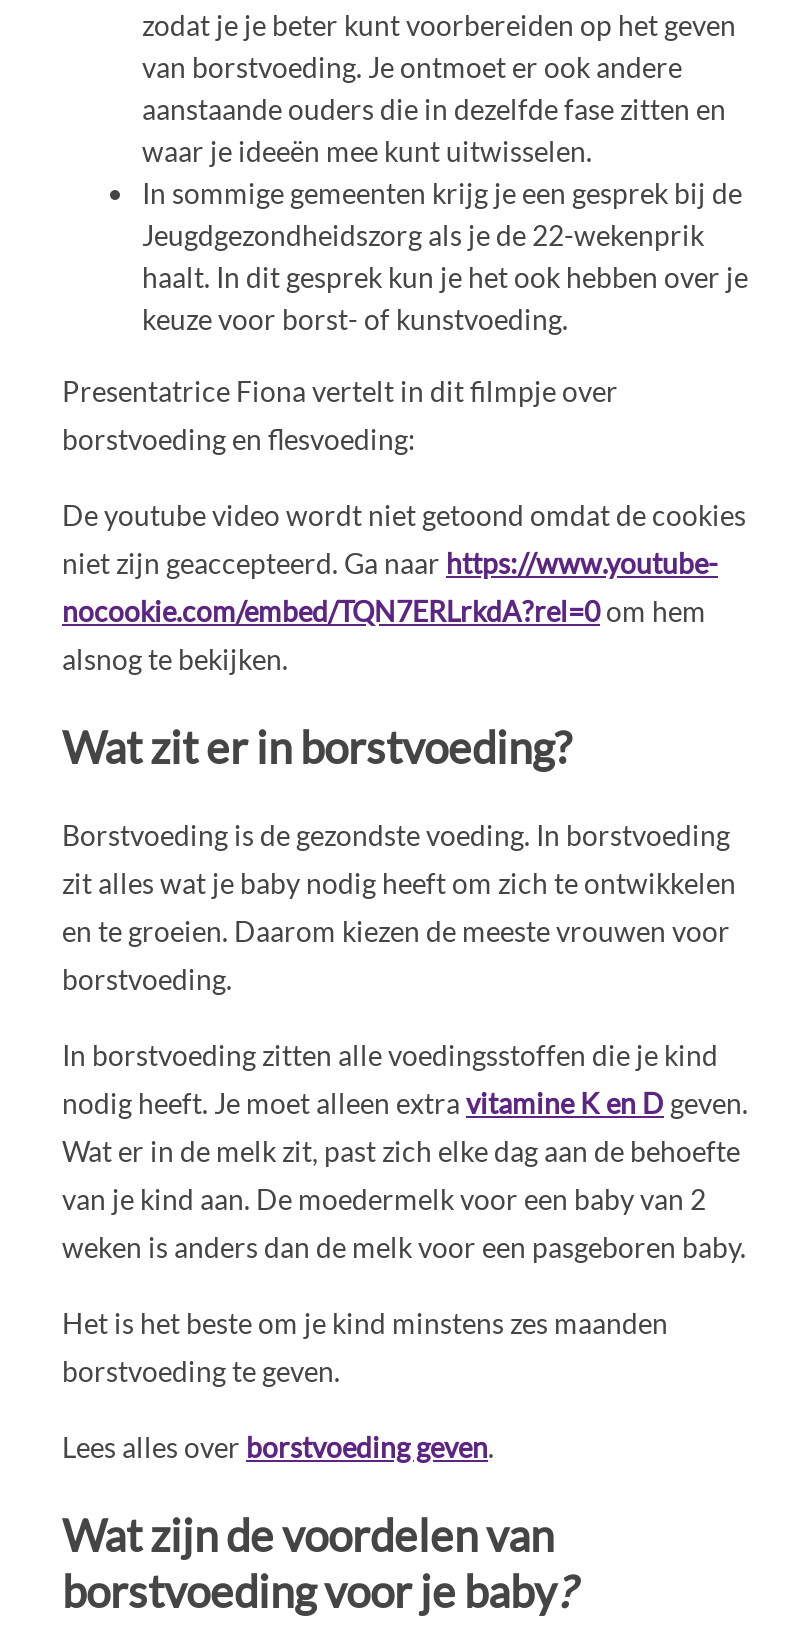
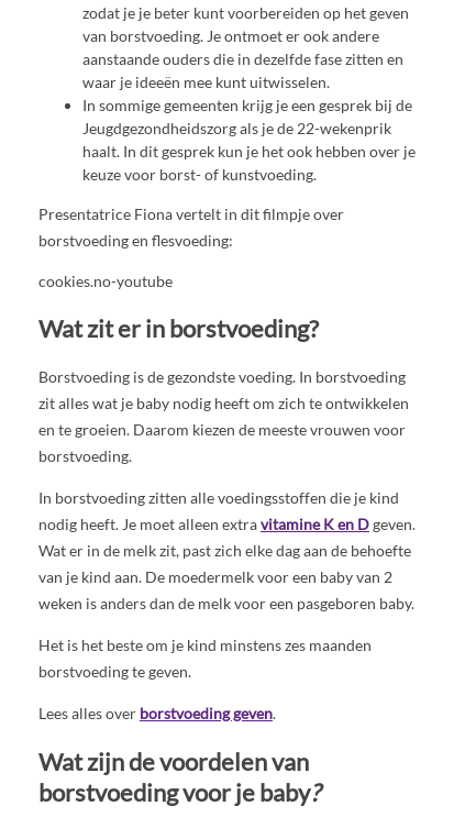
- De youtube video wordt niet getoond omdat de cookies
- niet zijn geaccepteerd. Ga naar https://www.youtube-
- nocookie.com/embed/TQN7ERLrkdA?rel=0 om hem
- alsnog te bekijken.
+ cookies.no-youtube
